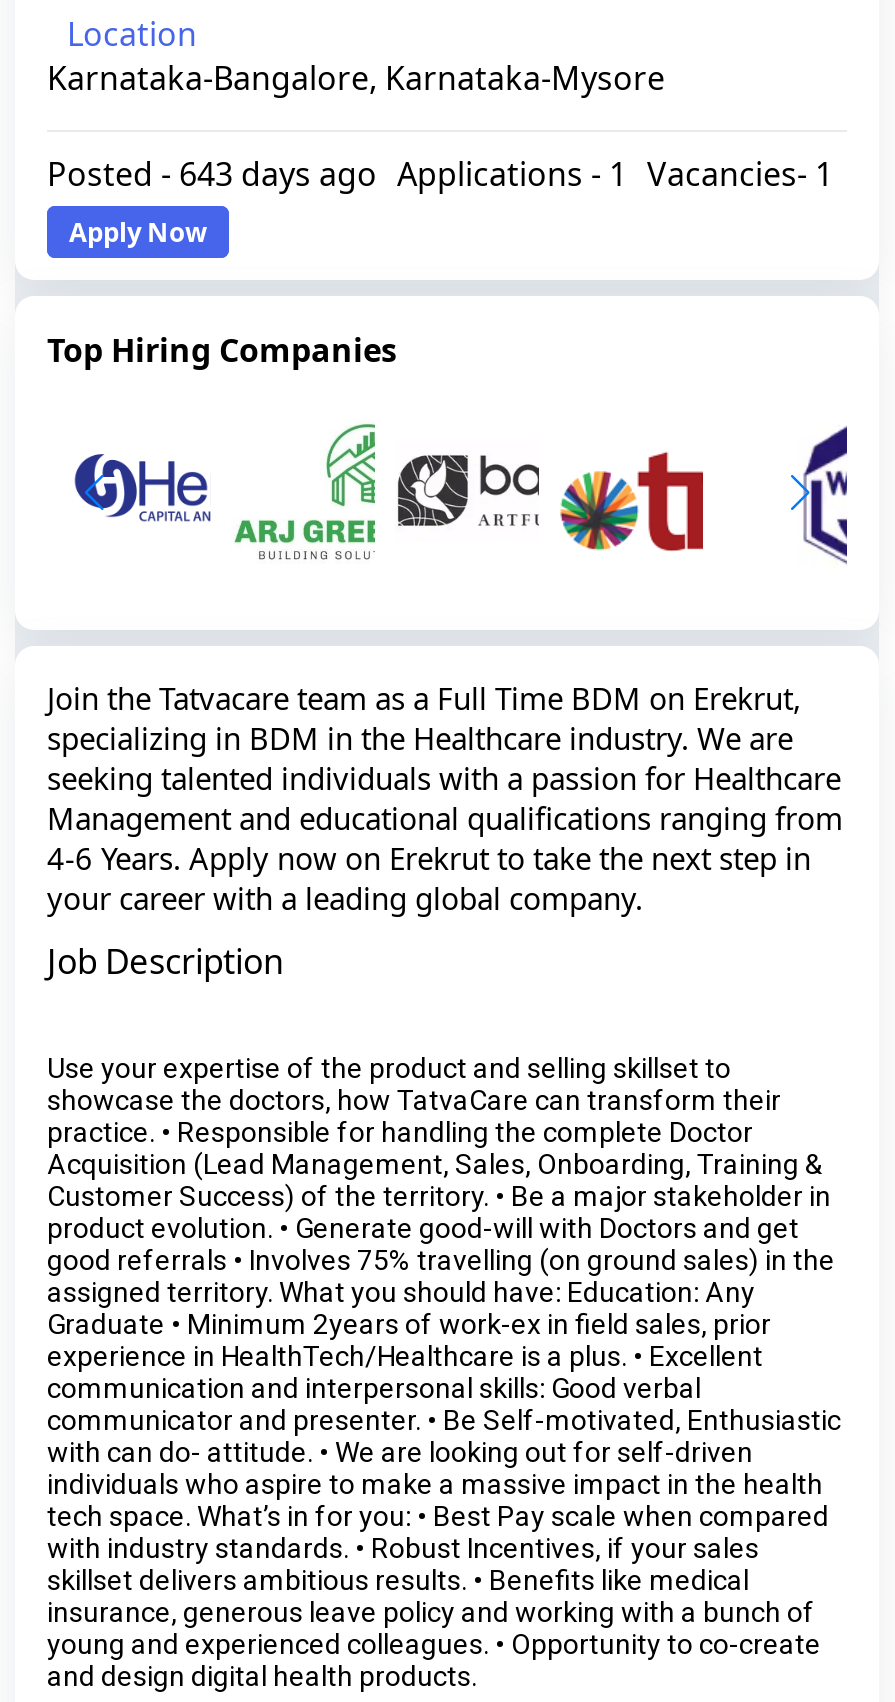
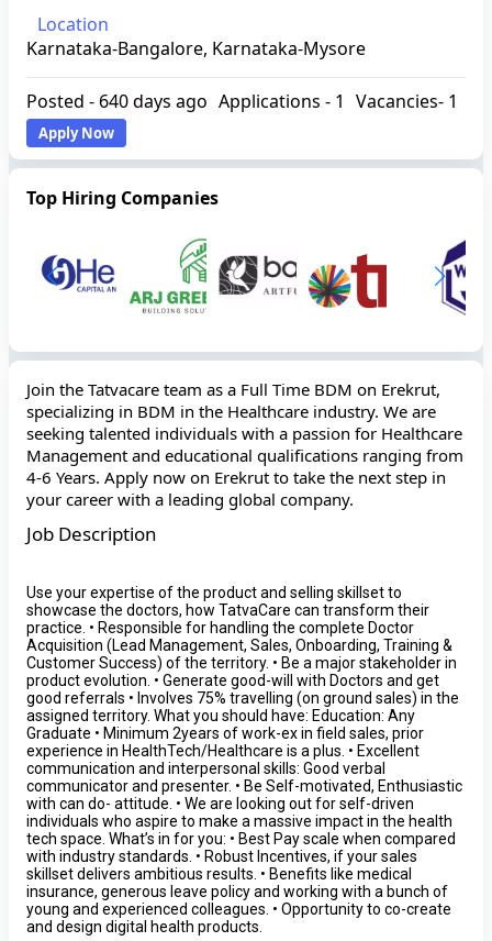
- Posted - 643 days ago Applications - 1 Vacancies- 1
+ Posted - 640 days ago Applications - 1 Vacancies- 1
